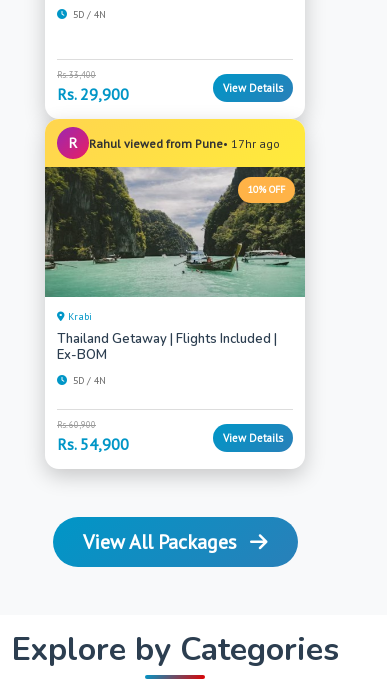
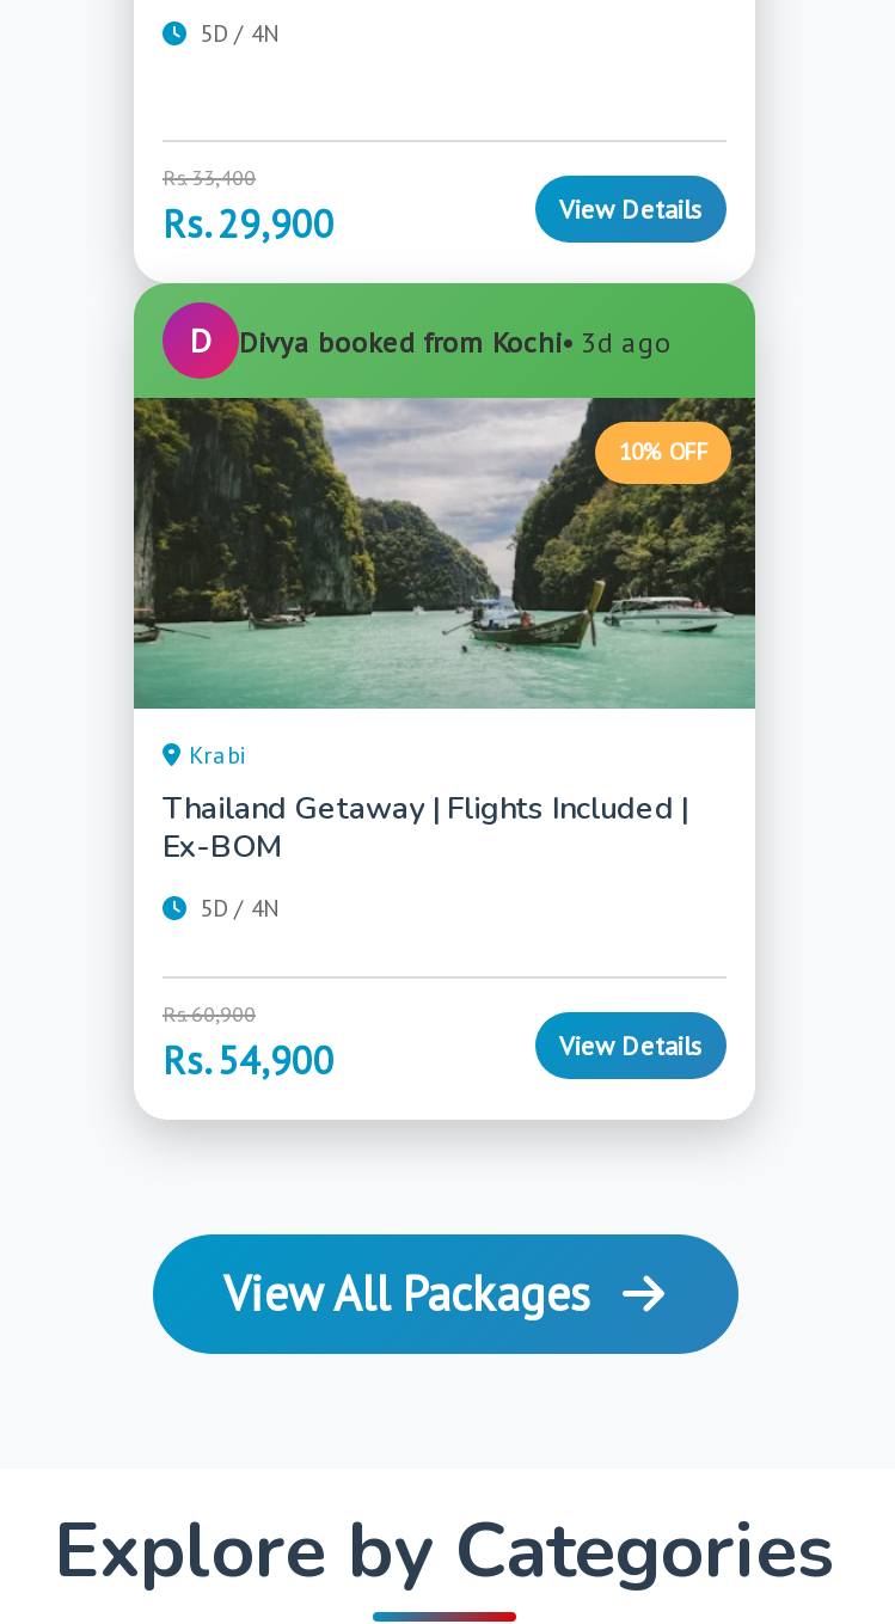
- R
- Rahul viewed from Pune• 17hr ago
+ D
+ Divya booked from Kochi• 3d ago
